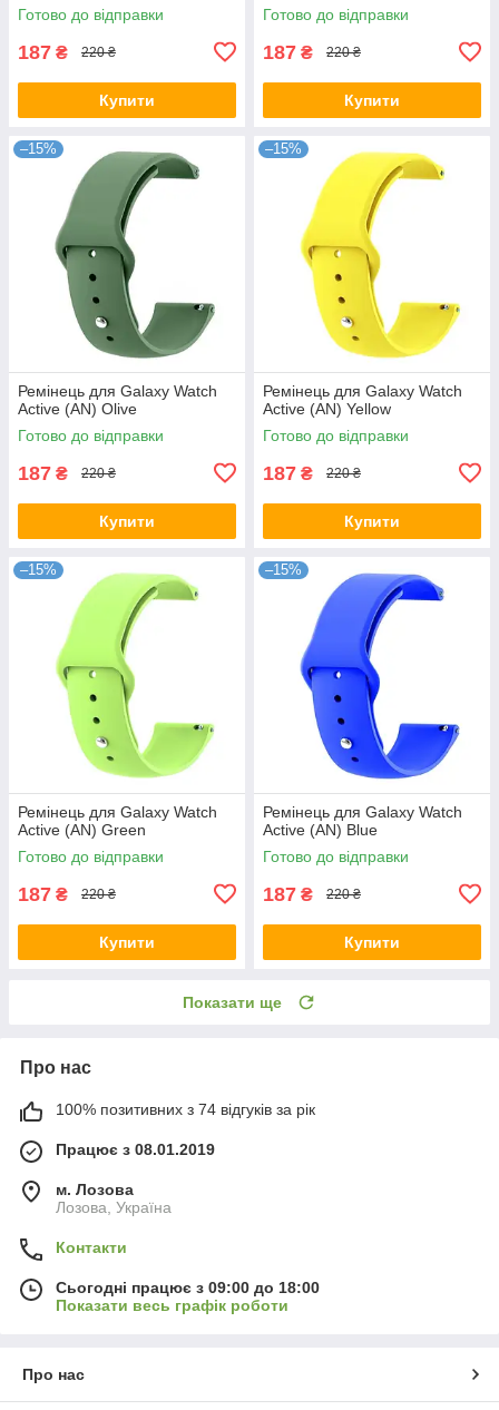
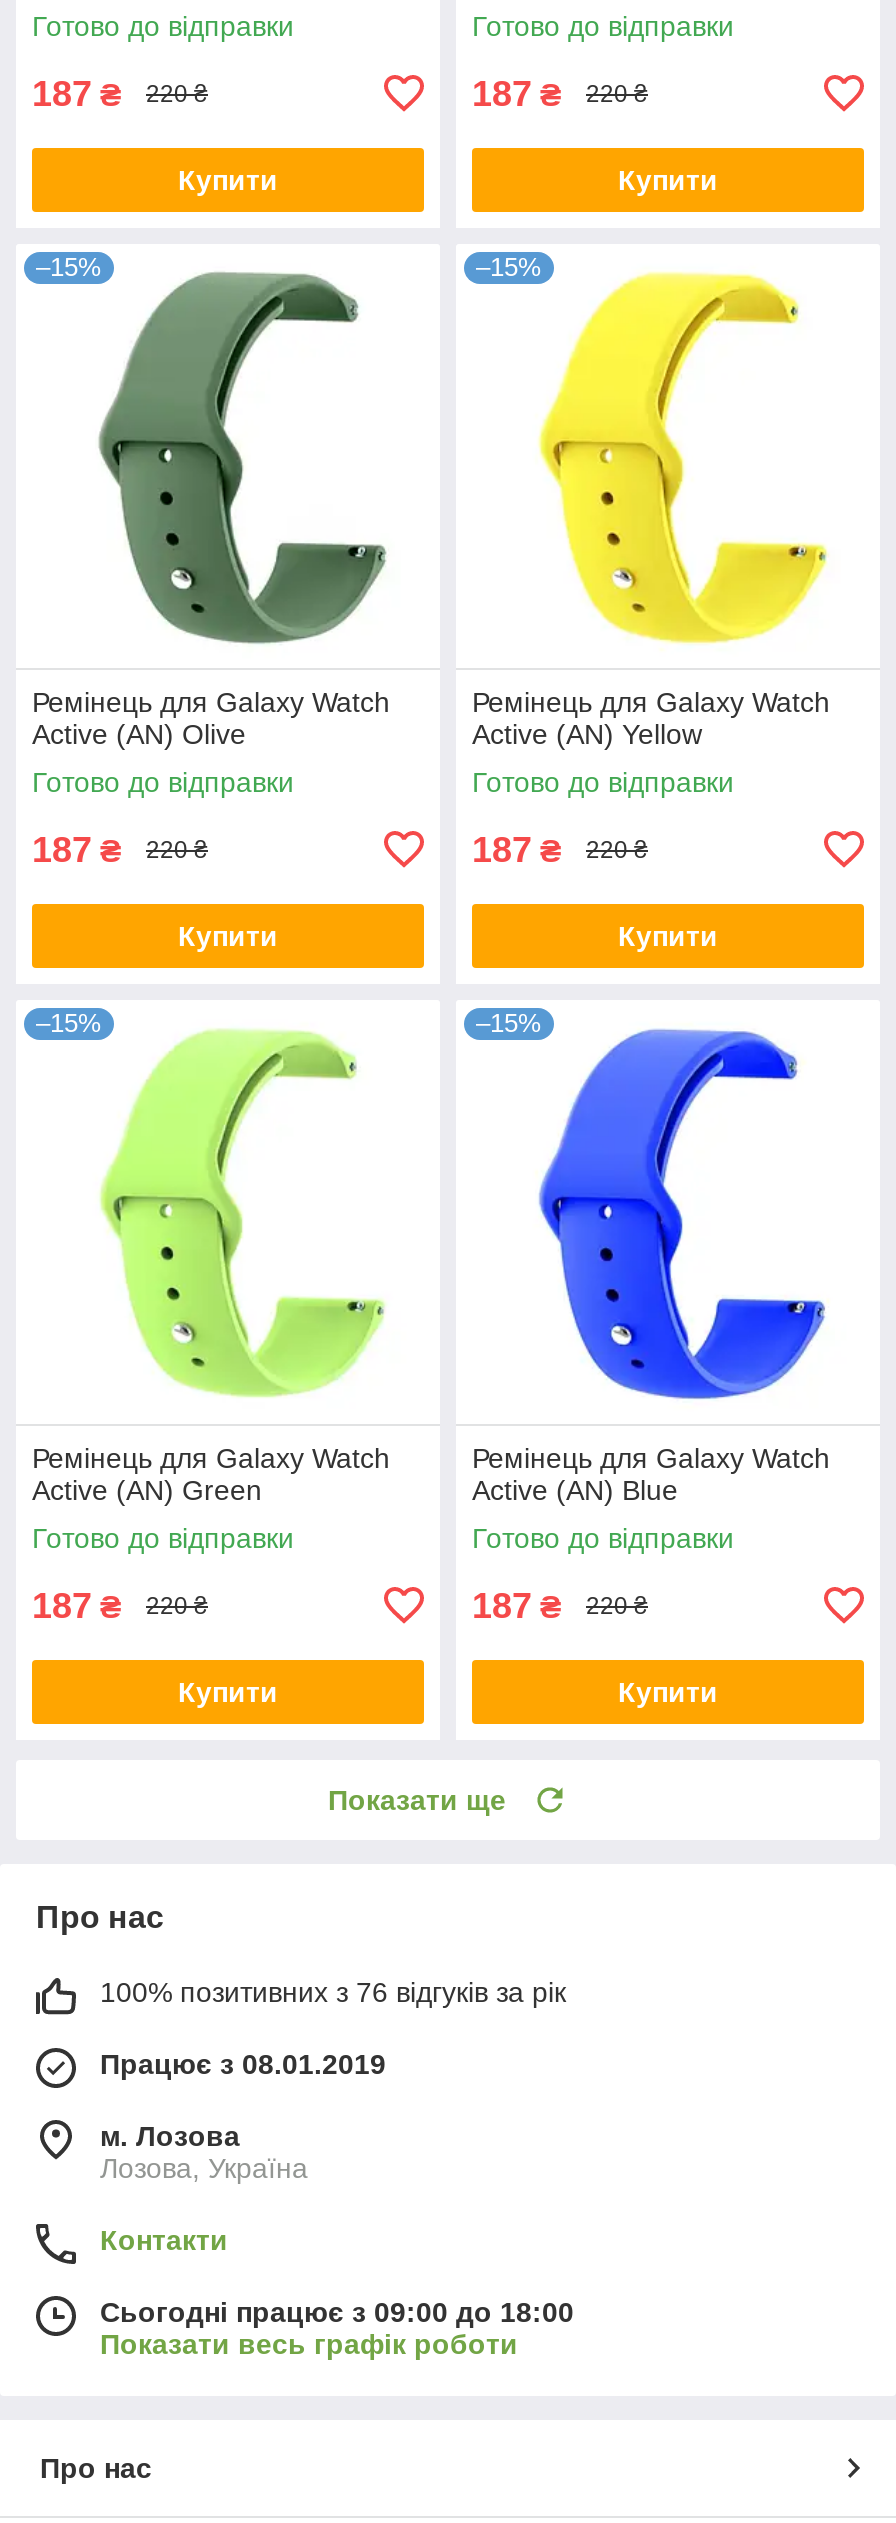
- 100% позитивних з 74 відгуків за рік
+ 100% позитивних з 76 відгуків за рік
